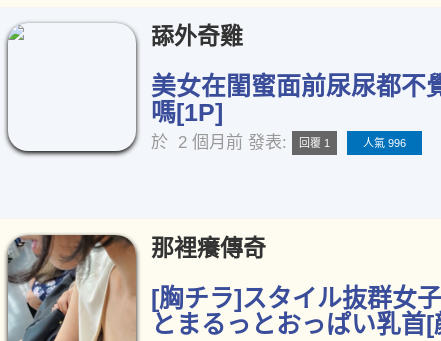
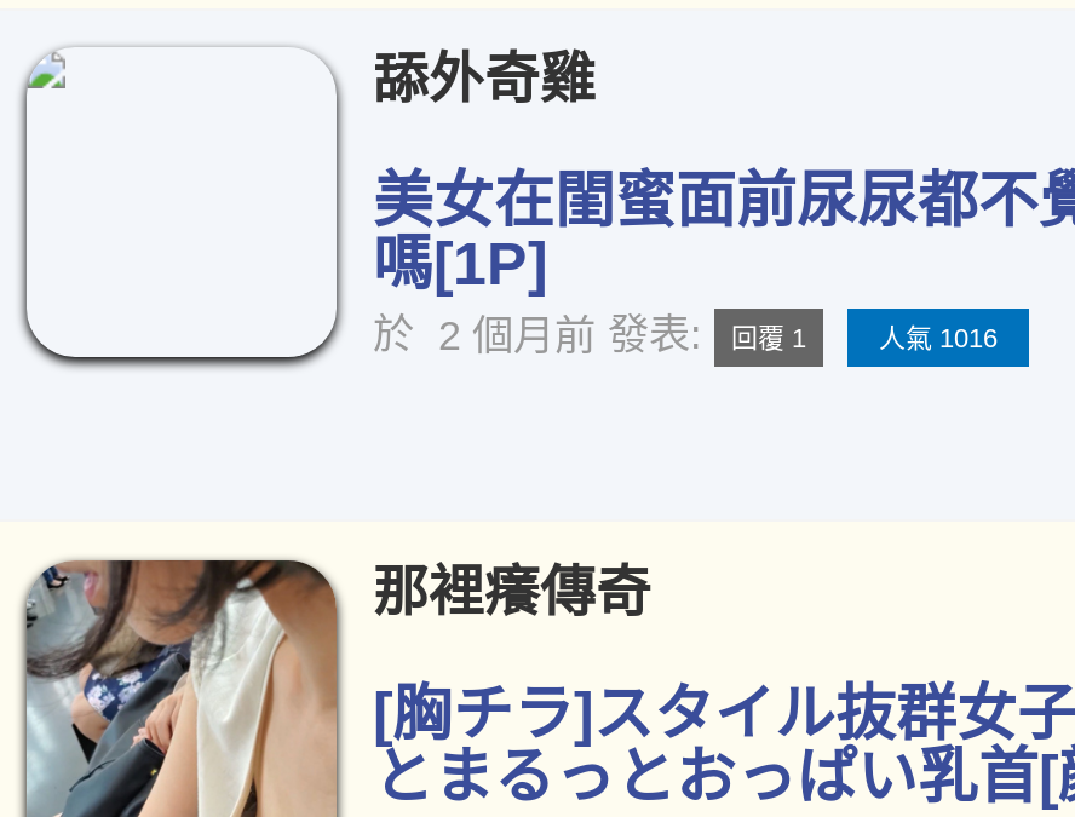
- 人氣 996
+ 人氣 1016
